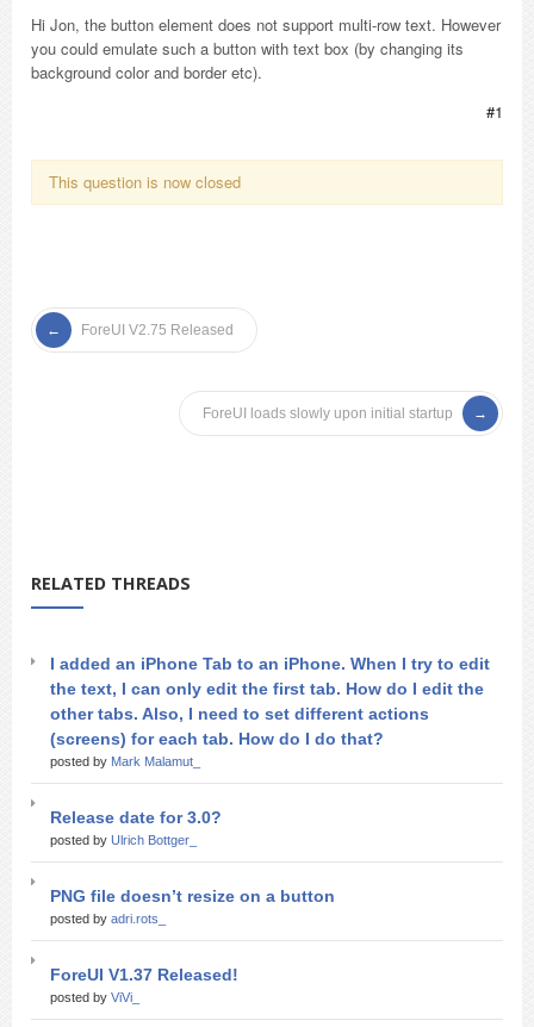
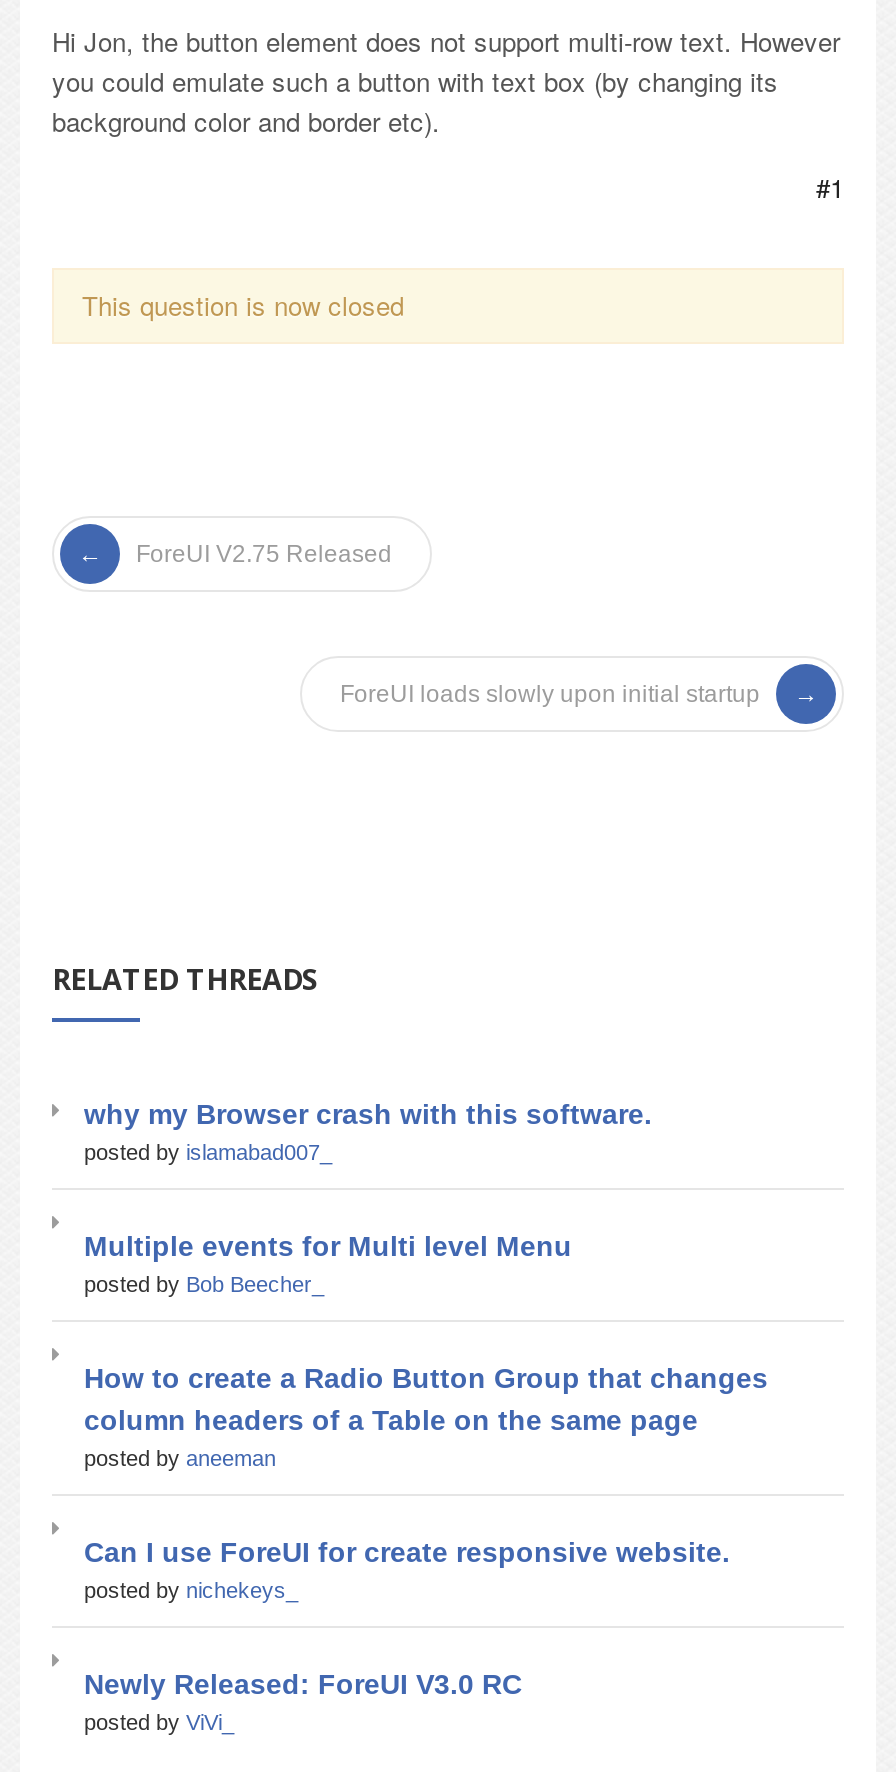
- I added an iPhone Tab to an iPhone. When I try to edit
- the text, I can only edit the first tab. How do I edit the
- other tabs. Also, I need to set different actions
- (screens) for each tab. How do I do that?
- posted by Mark Malamut_
- Release date for 3.0?
- posted by Ulrich Bottger_
- PNG file doesn’t resize on a button
- posted by adri.rots_
- ForeUI V1.37 Released!
+ why my Browser crash with this software.
+ posted by islamabad007_
+ Multiple events for Multi level Menu
+ posted by Bob Beecher_
+ How to create a Radio Button Group that changes
+ column headers of a Table on the same page
+ posted by aneeman
+ Can I use ForeUI for create responsive website.
+ posted by nichekeys_
+ Newly Released: ForeUI V3.0 RC
